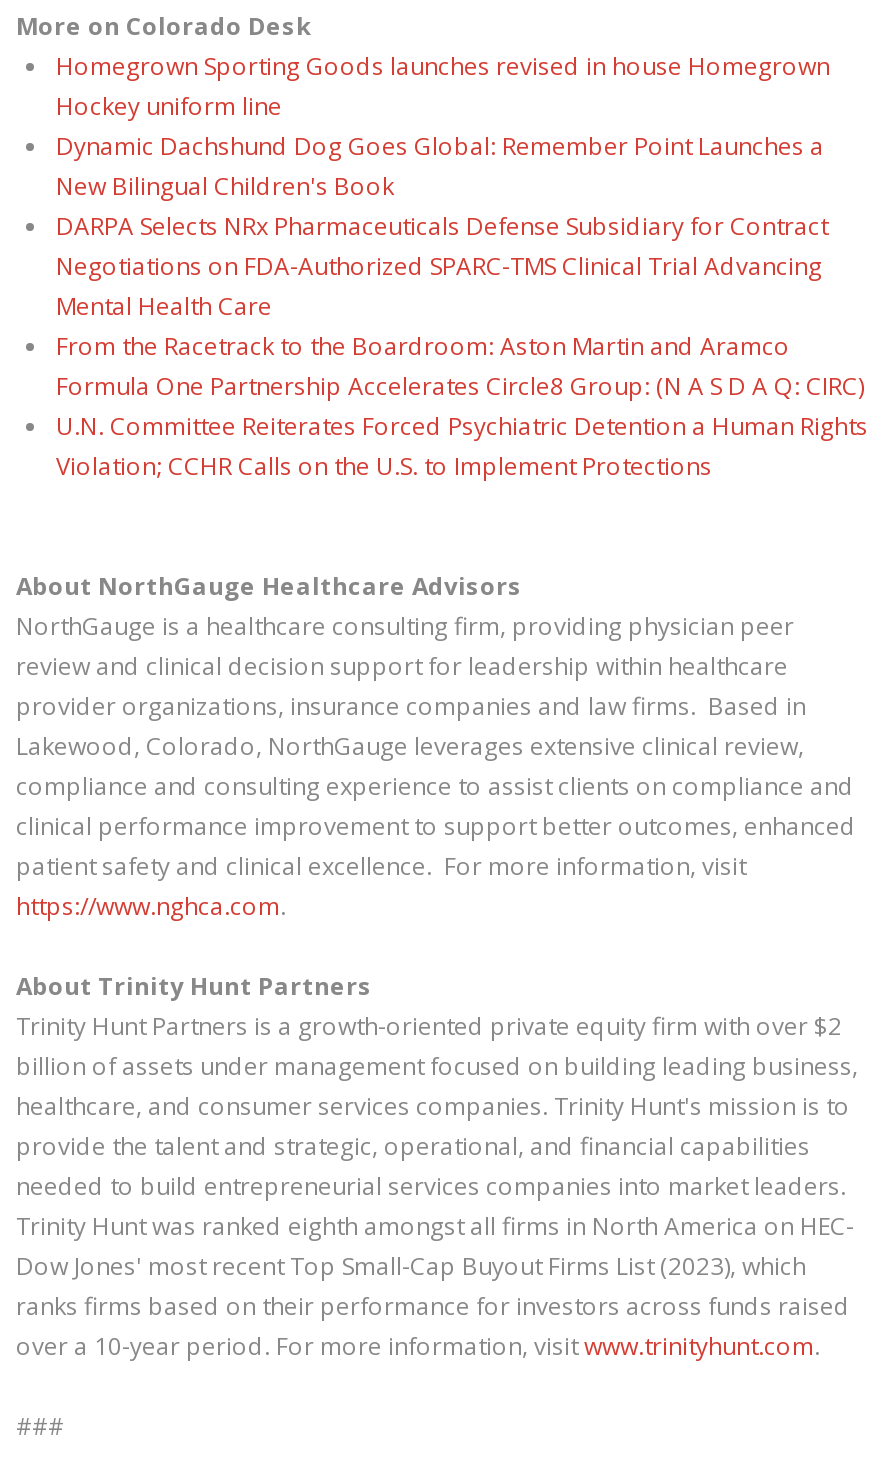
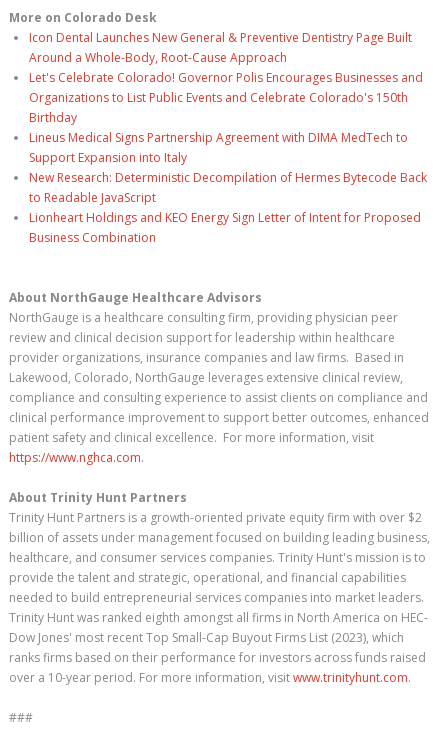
- Homegrown Sporting Goods launches revised in house Homegrown
- Hockey uniform line
- Dynamic Dachshund Dog Goes Global: Remember Point Launches a
- New Bilingual Children's Book
- DARPA Selects NRx Pharmaceuticals Defense Subsidiary for Contract
- Negotiations on FDA-Authorized SPARC-TMS Clinical Trial Advancing
- Mental Health Care
- From the Racetrack to the Boardroom: Aston Martin and Aramco
- Formula One Partnership Accelerates Circle8 Group: (N A S D A Q: CIRC)
- U.N. Committee Reiterates Forced Psychiatric Detention a Human Rights
- Violation; CCHR Calls on the U.S. to Implement Protections
+ Icon Dental Launches New General & Preventive Dentistry Page Built
+ Around a Whole-Body, Root-Cause Approach
+ Let's Celebrate Colorado! Governor Polis Encourages Businesses and
+ Organizations to List Public Events and Celebrate Colorado's 150th
+ Birthday
+ Lineus Medical Signs Partnership Agreement with DIMA MedTech to
+ Support Expansion into Italy
+ New Research: Deterministic Decompilation of Hermes Bytecode Back
+ to Readable JavaScript
+ Lionheart Holdings and KEO Energy Sign Letter of Intent for Proposed
+ Business Combination
